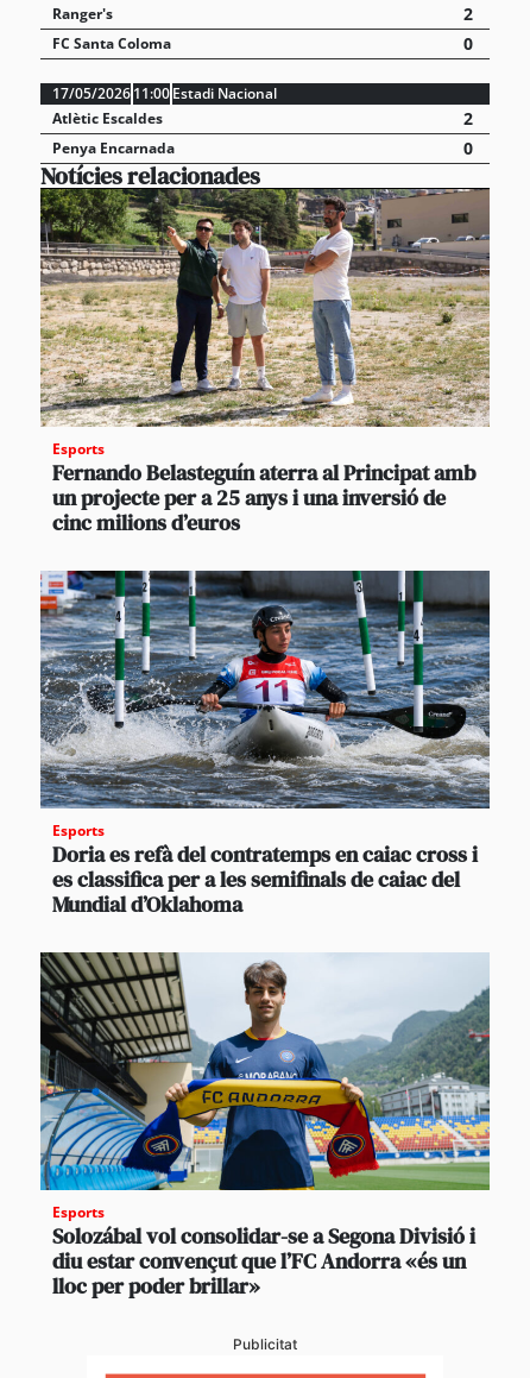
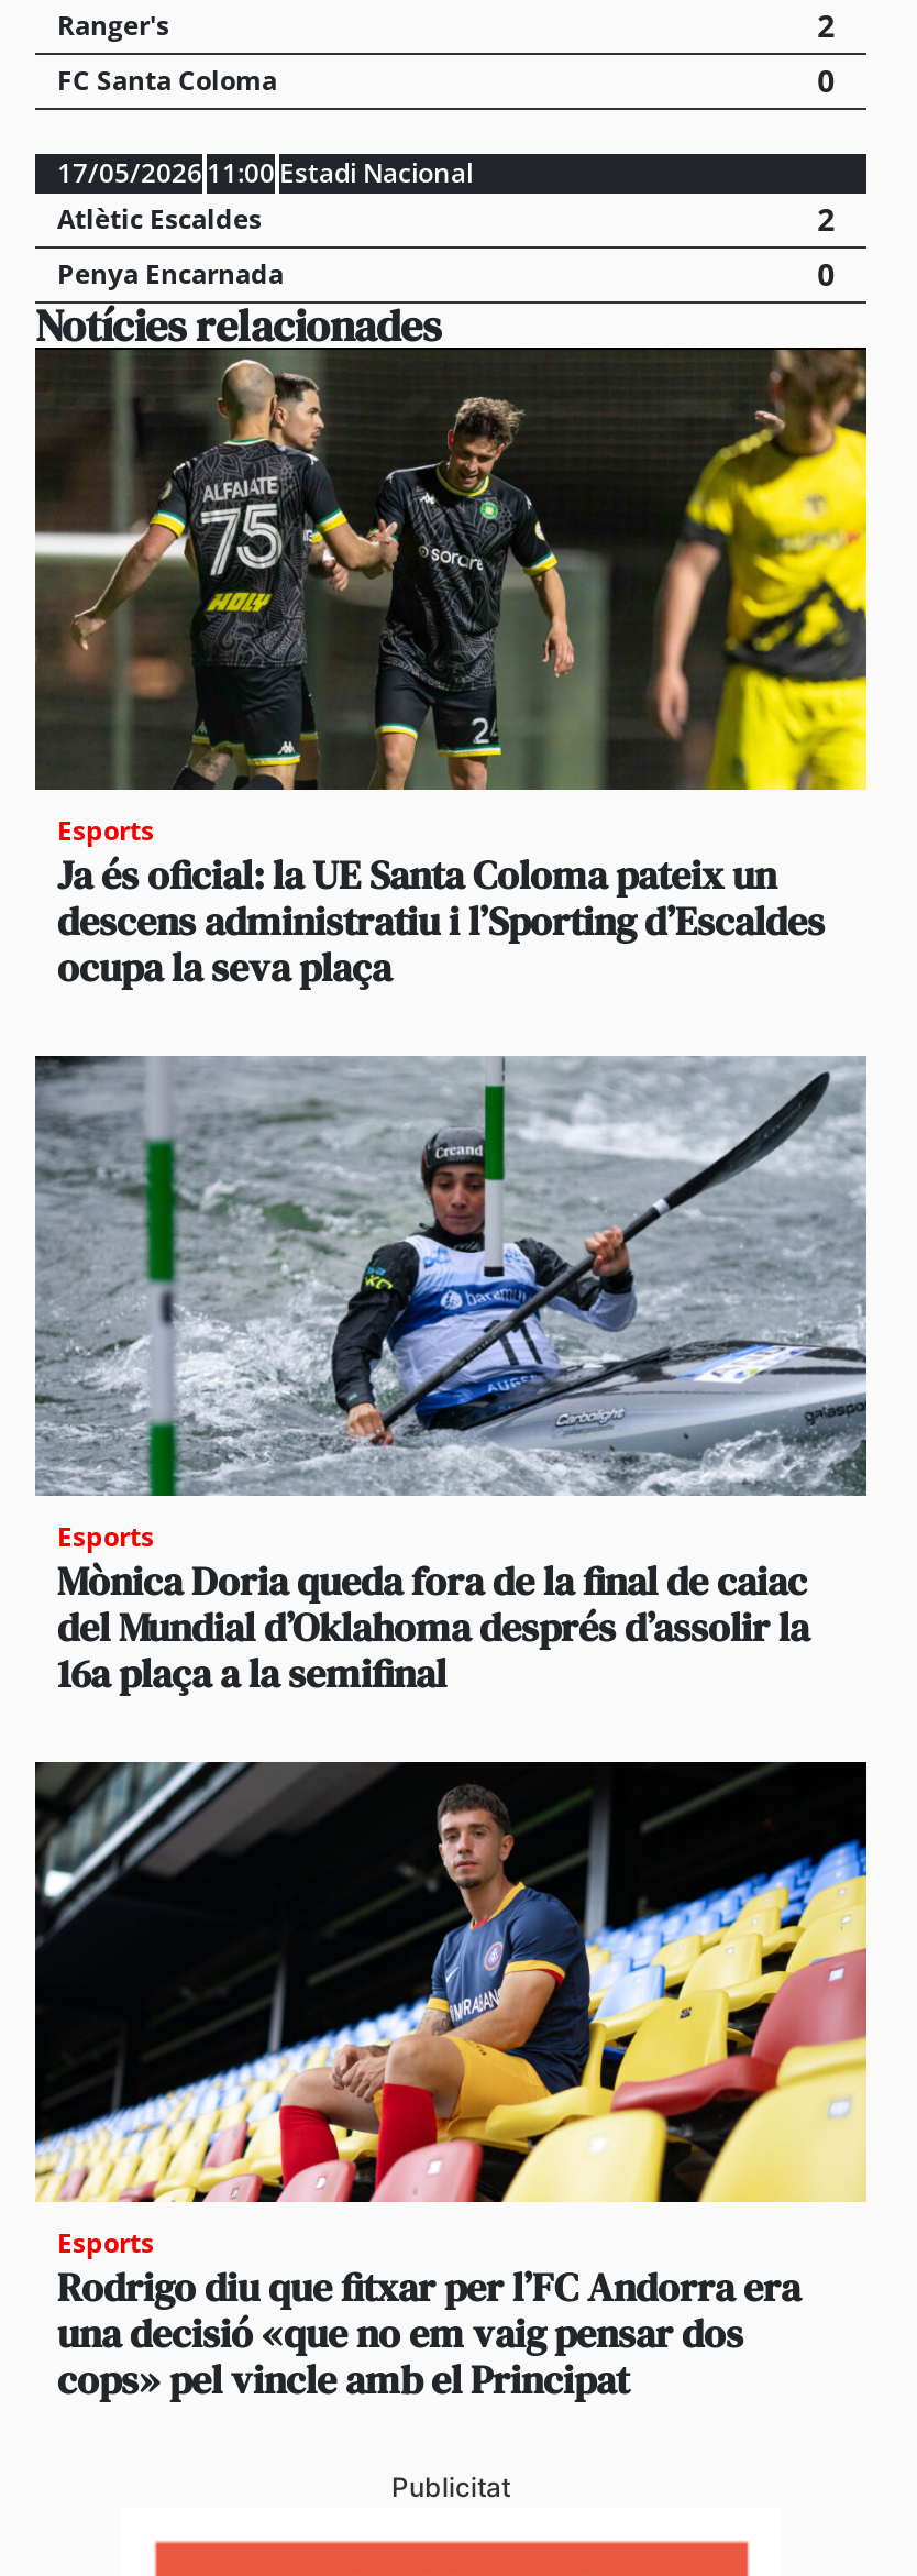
- [image]
- Fernando Belasteguín aterra al Principat amb
- un projecte per a 25 anys i una inversió de
- cinc milions d’euros
+ [image]
+ Ja és oficial: la UE Santa Coloma pateix un
+ descens administratiu i l’Sporting d’Escaldes
+ ocupa la seva plaça

- [image]
- Doria es refà del contratemps en caiac cross i
- es classifica per a les semifinals de caiac del
- Mundial d’Oklahoma
+ [image]
+ Mònica Doria queda fora de la final de caiac
+ del Mundial d’Oklahoma després d’assolir la
+ 16a plaça a la semifinal

- [image]
- Solozábal vol consolidar-se a Segona Divisió i
- diu estar convençut que l’FC Andorra «és un
- lloc per poder brillar»
+ [image]
+ Rodrigo diu que fitxar per l’FC Andorra era
+ una decisió «que no em vaig pensar dos
+ cops» pel vincle amb el Principat
